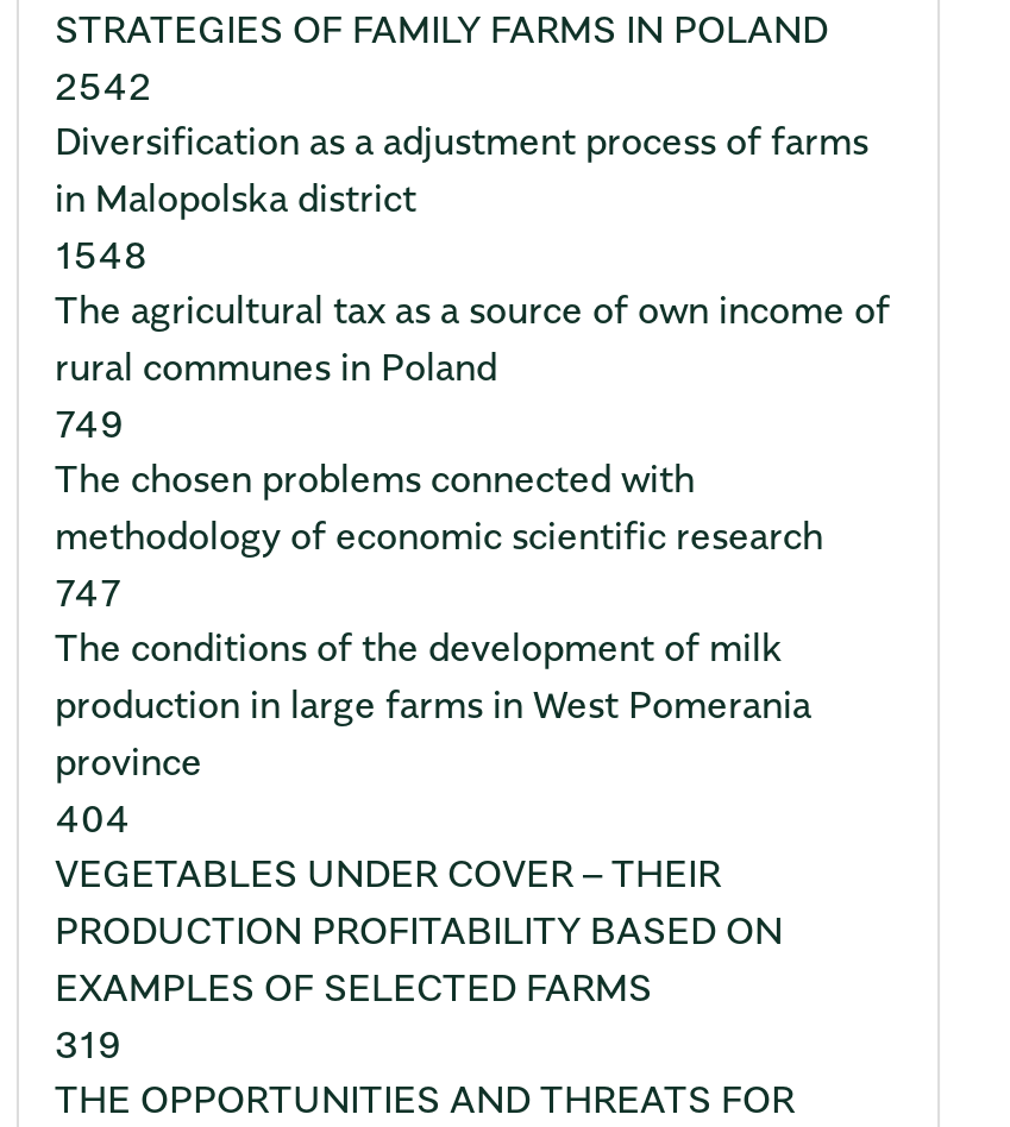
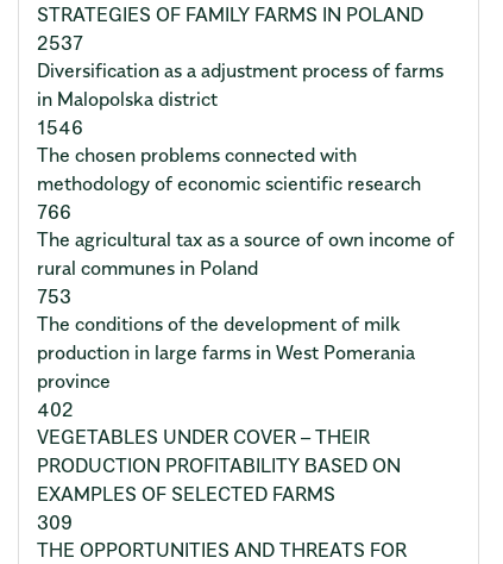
- 2542
+ 2537

- 1548
- 749
+ 1546

moved down: The agricultural tax as a source of own income of | rural communes in Poland

moved up: The chosen problems connected with | methodology of economic scientific research

- 747
+ 766
+ 753

- 404
+ 402

- 319
+ 309
